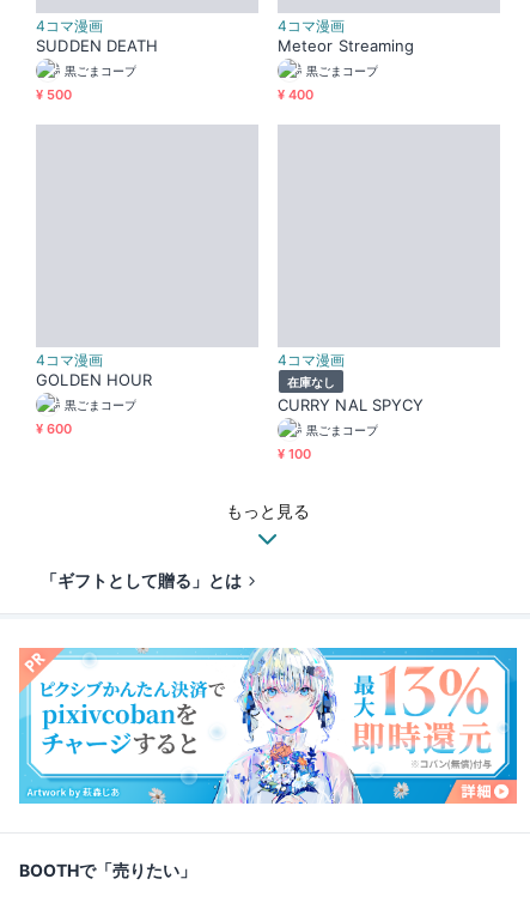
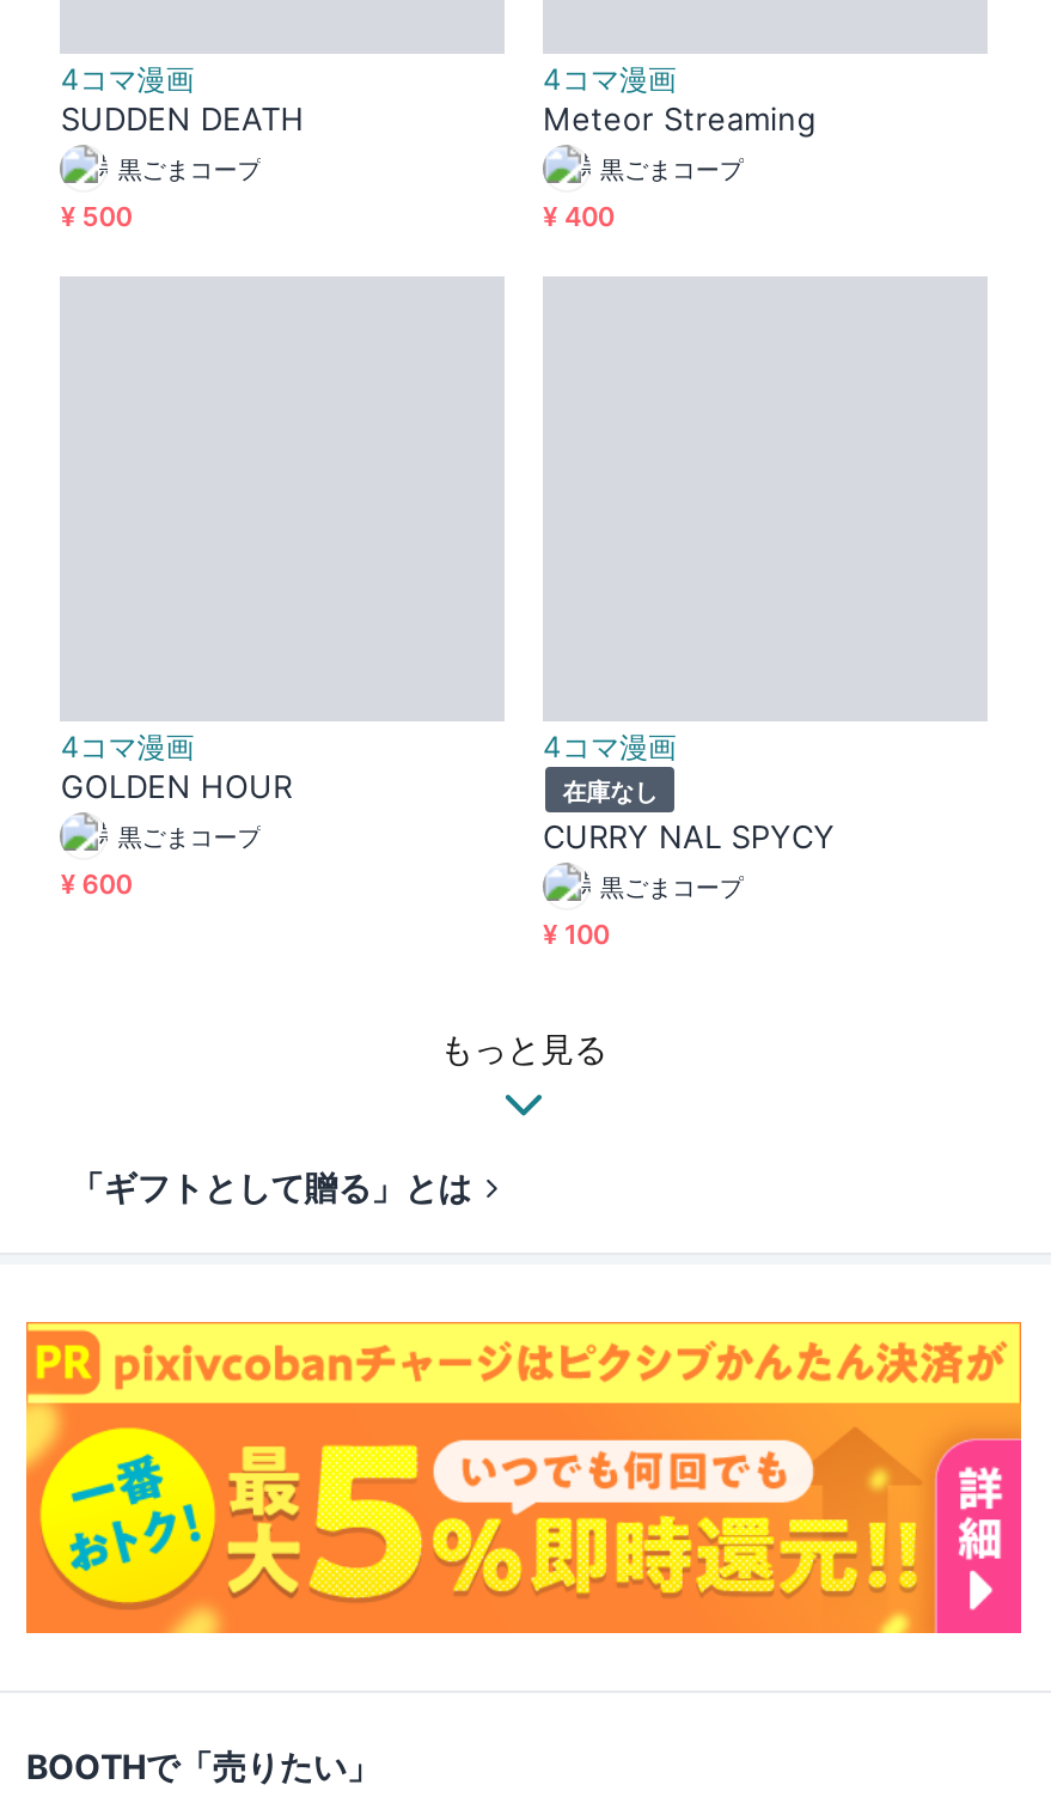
- [image]
+ [image]
